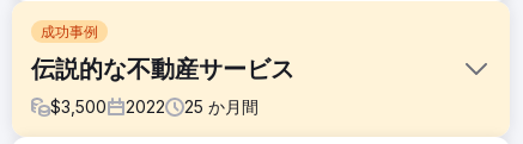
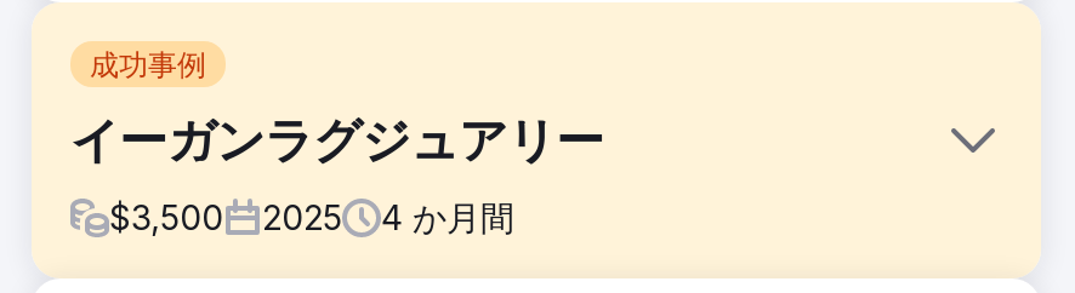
- 伝説的な不動産サービス
+ イーガンラグジュアリー

- 2022
+ 2025

- 25 か月間
+ 4 か月間
